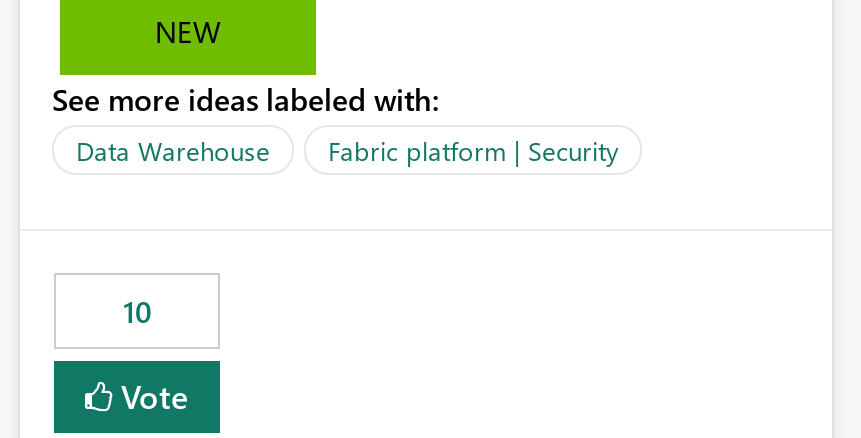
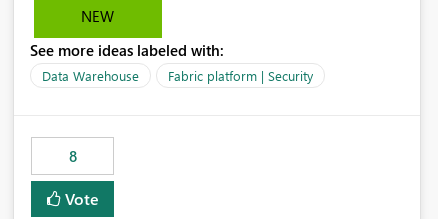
- 10
+ 8
